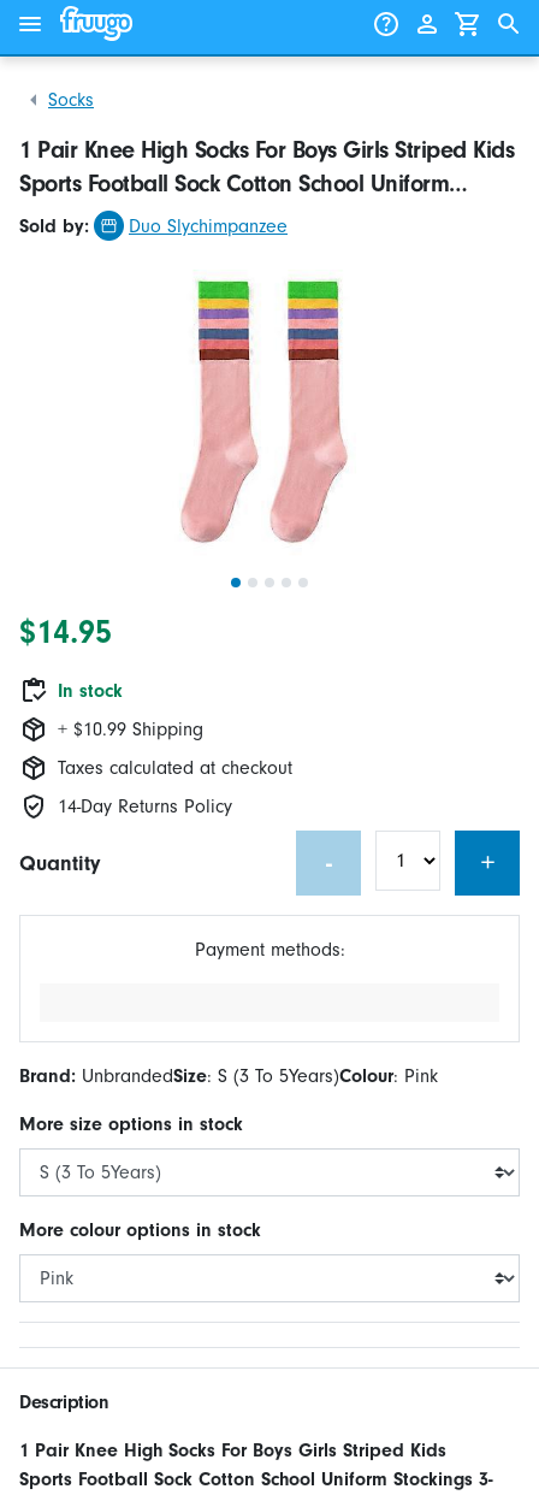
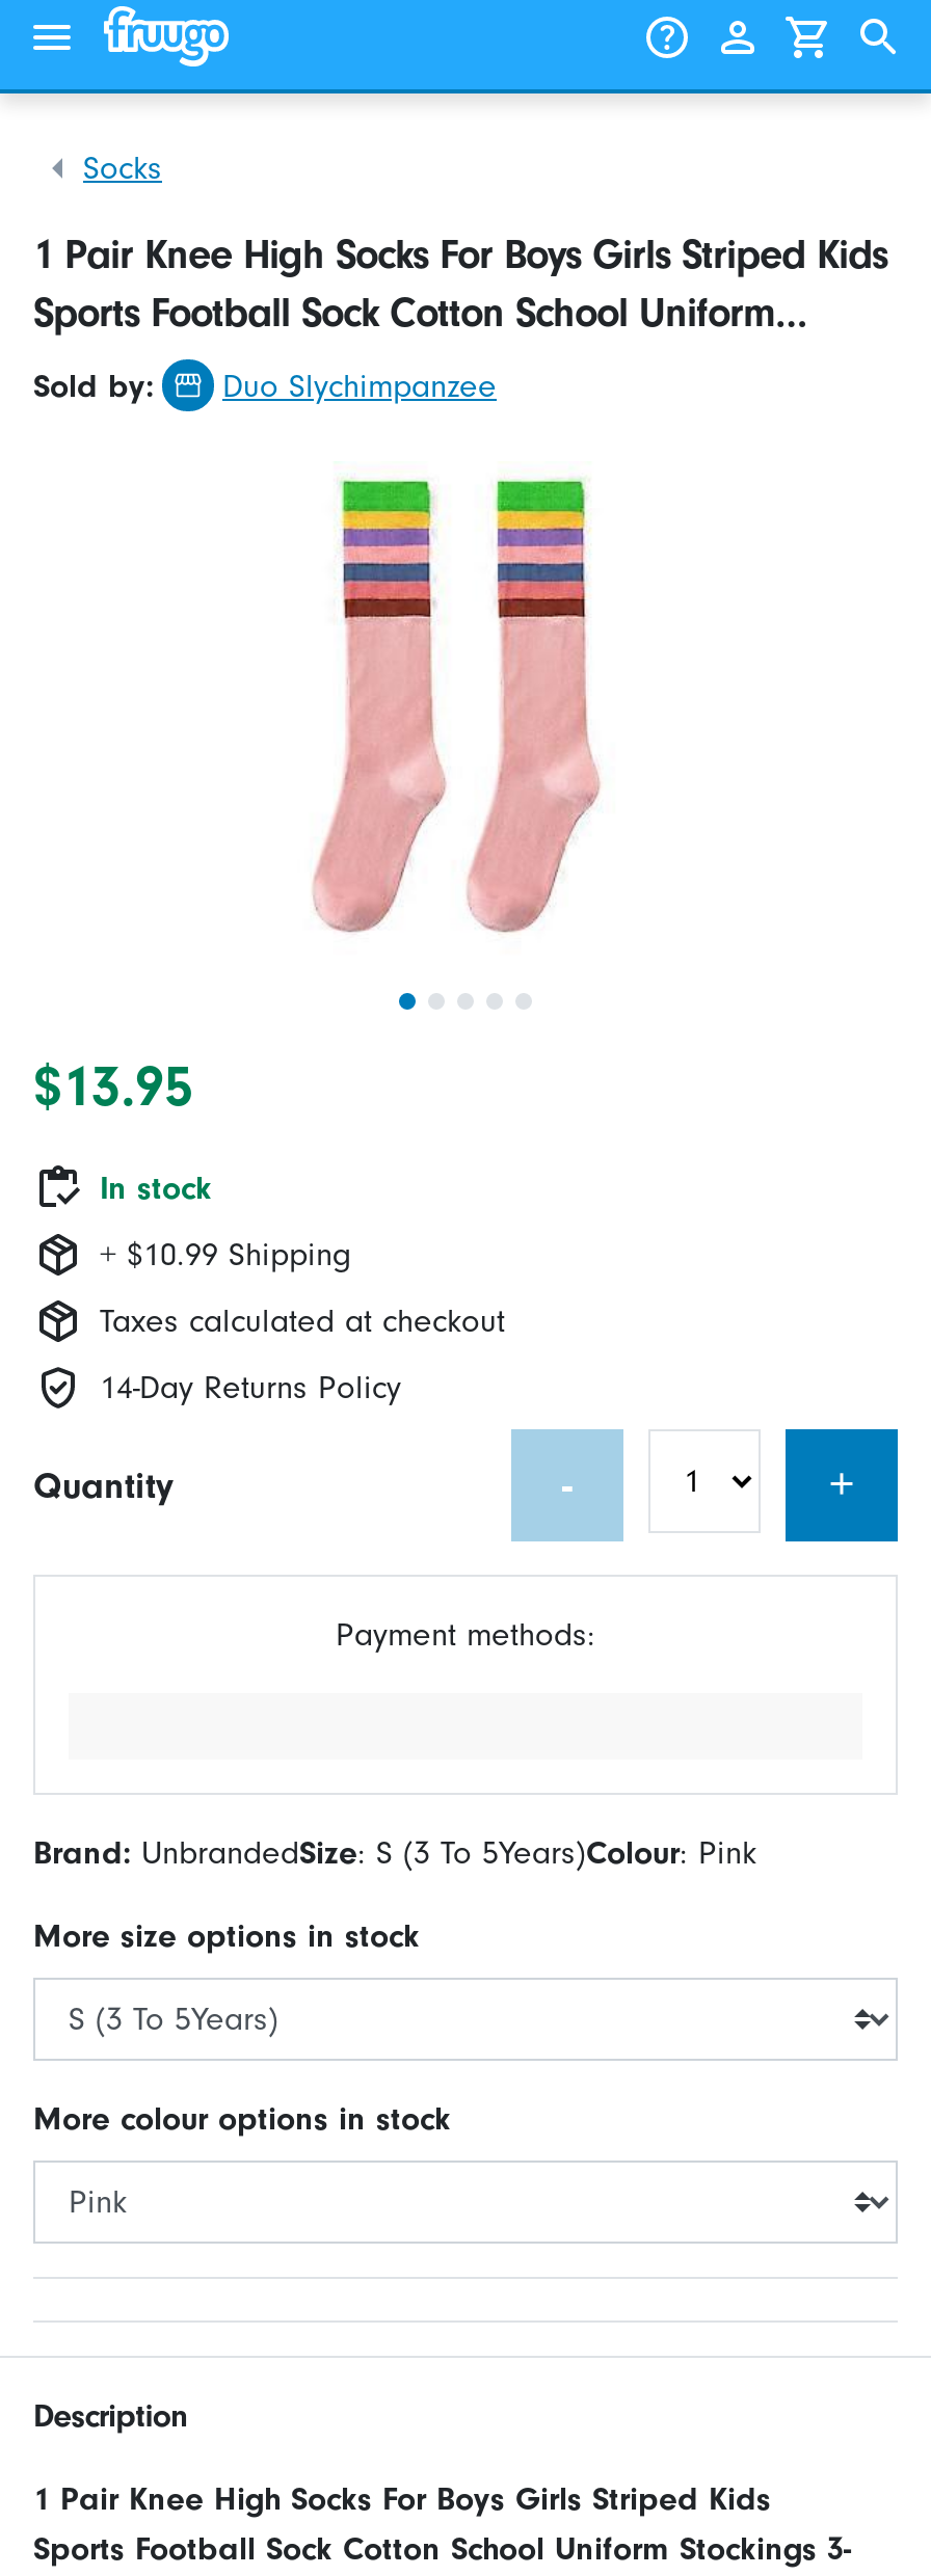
- $14.95
+ $13.95
